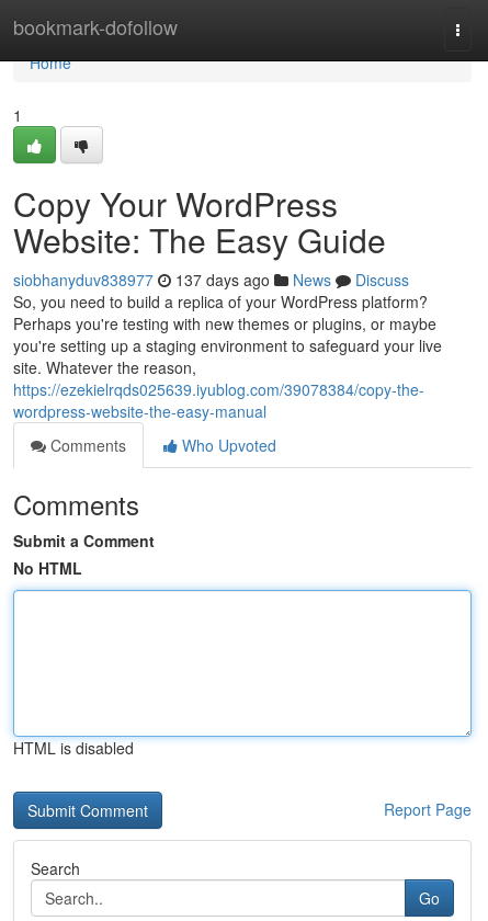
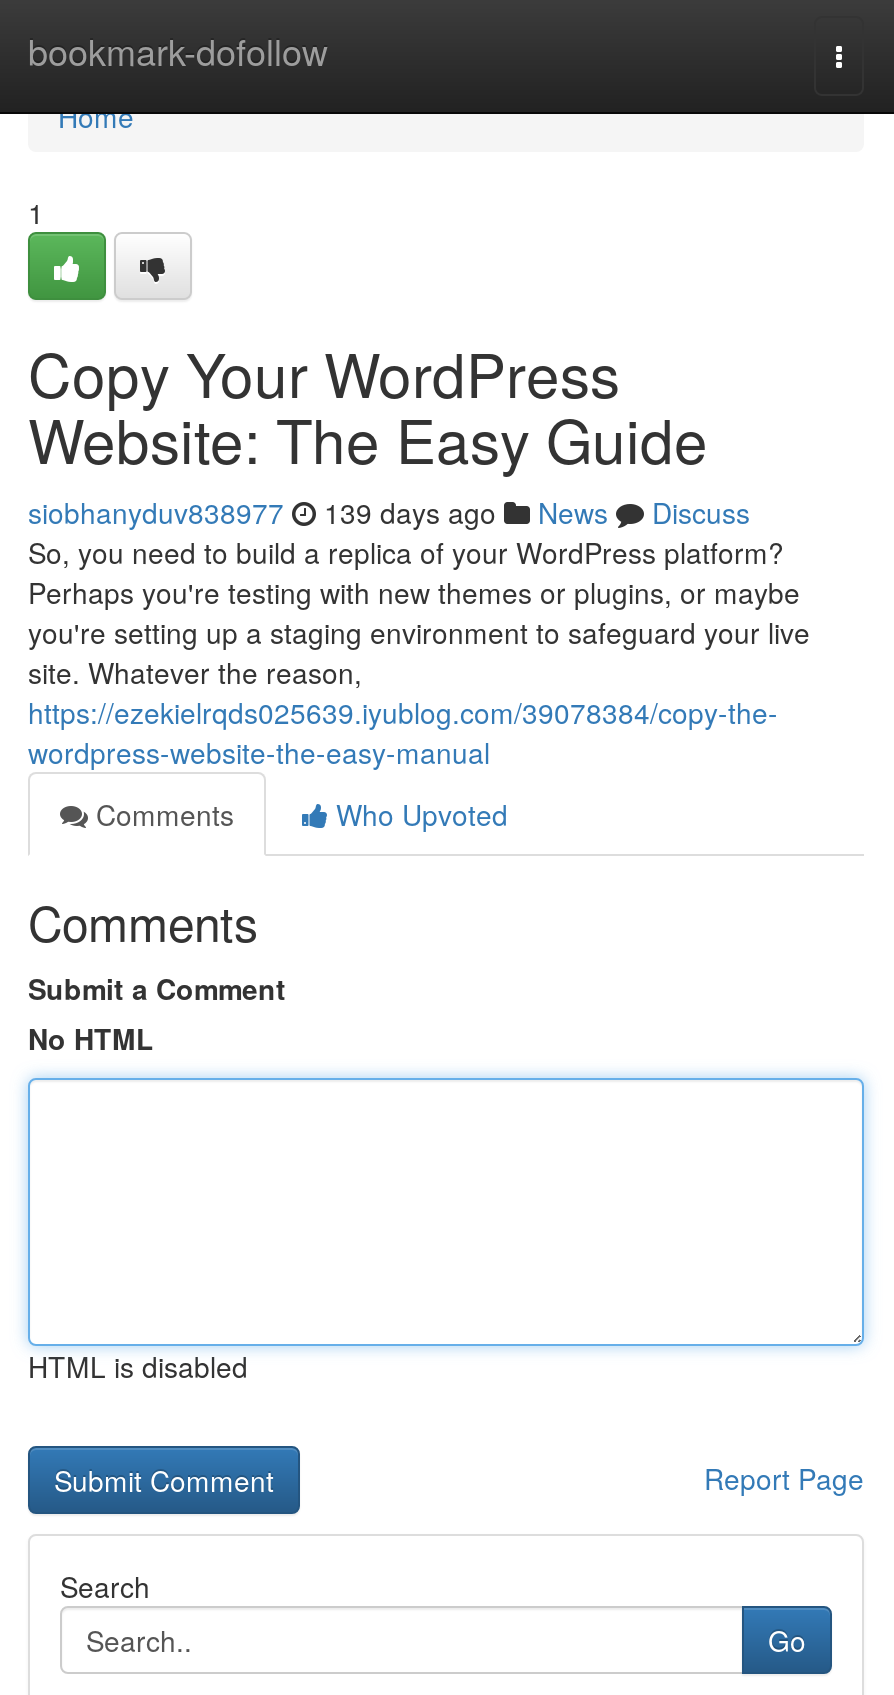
- siobhanyduv838977 137 days ago News Discuss
+ siobhanyduv838977 139 days ago News Discuss
